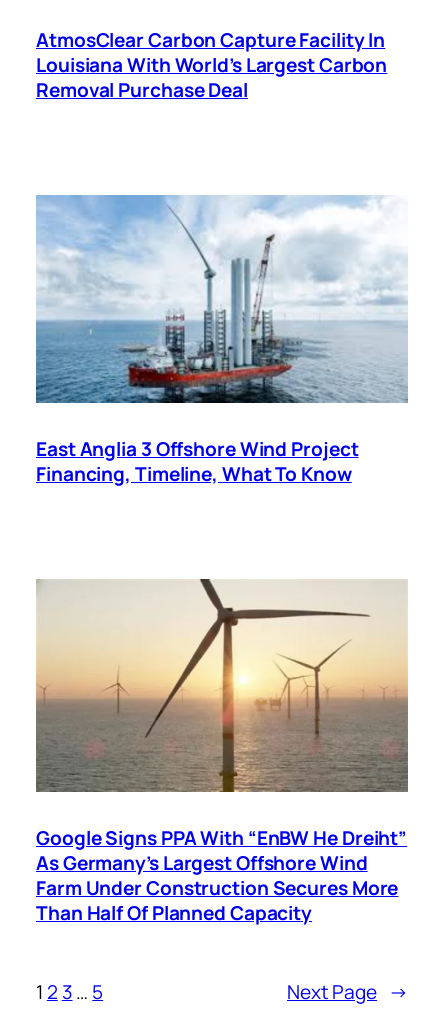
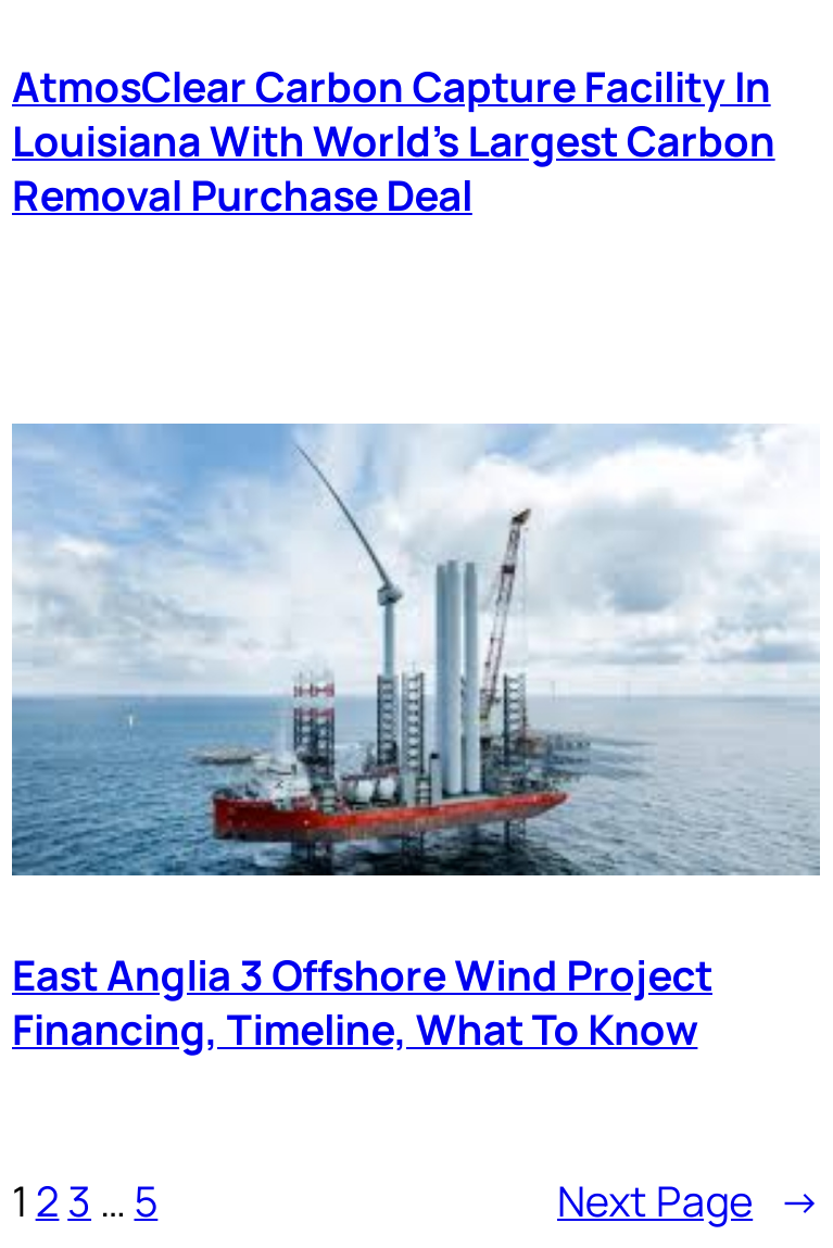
- [image]
- Google Signs PPA With “EnBW He Dreiht”
- As Germany’s Largest Offshore Wind
- Farm Under Construction Secures More
- Than Half Of Planned Capacity
